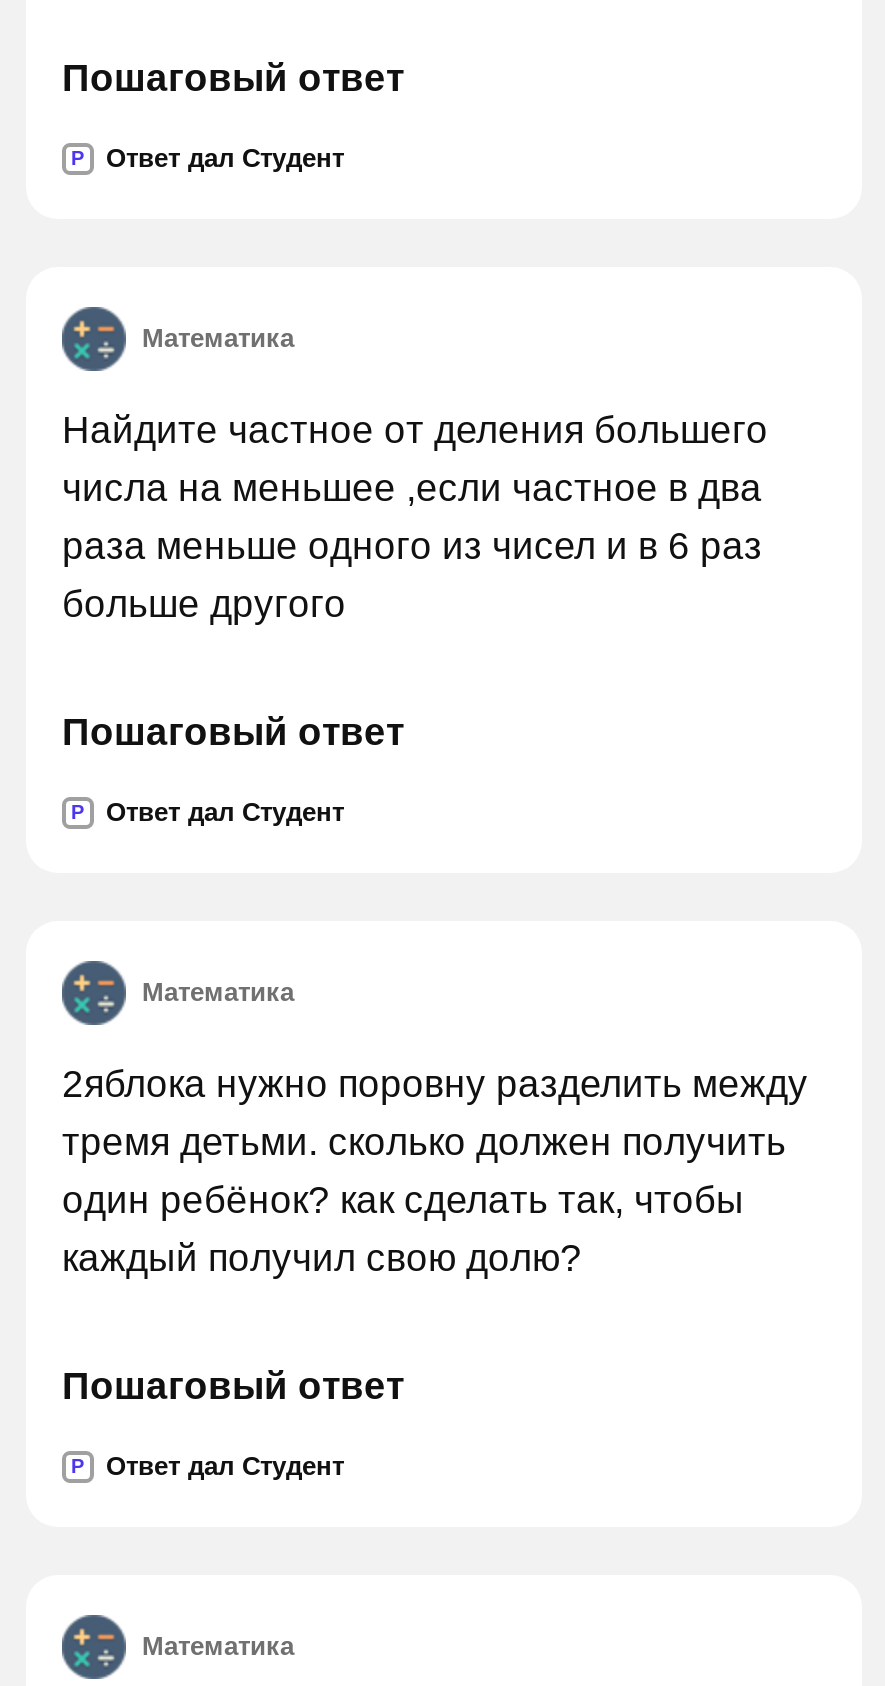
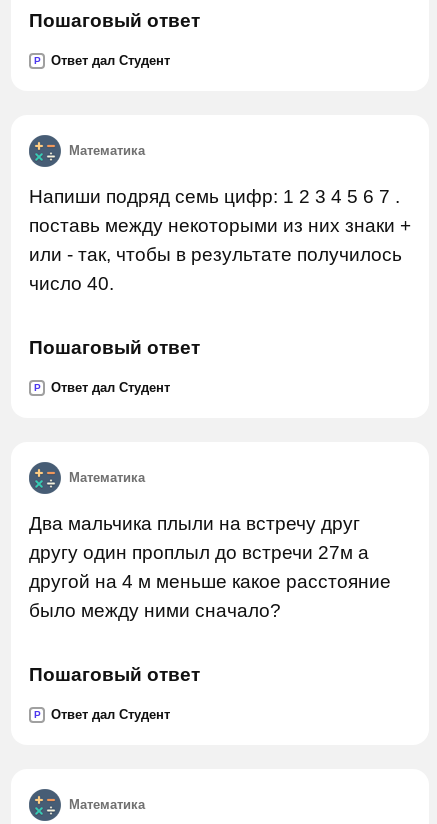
- Найдите частное от деления большего
- числа на меньшее ,если частное в два
- раза меньше одного из чисел и в 6 раз
- больше другого
+ Напиши подряд семь цифр: 1 2 3 4 5 6 7 .
+ поставь между некоторыми из них знаки +
+ или - так, чтобы в результате получилось
+ число 40.

- 2яблока нужно поровну разделить между
- тремя детьми. сколько должен получить
- один ребёнок? как сделать так, чтобы
- каждый получил свою долю?
+ Два мальчика плыли на встречу друг
+ другу один проплыл до встречи 27м а
+ другой на 4 м меньше какое расстояние
+ было между ними сначало?
